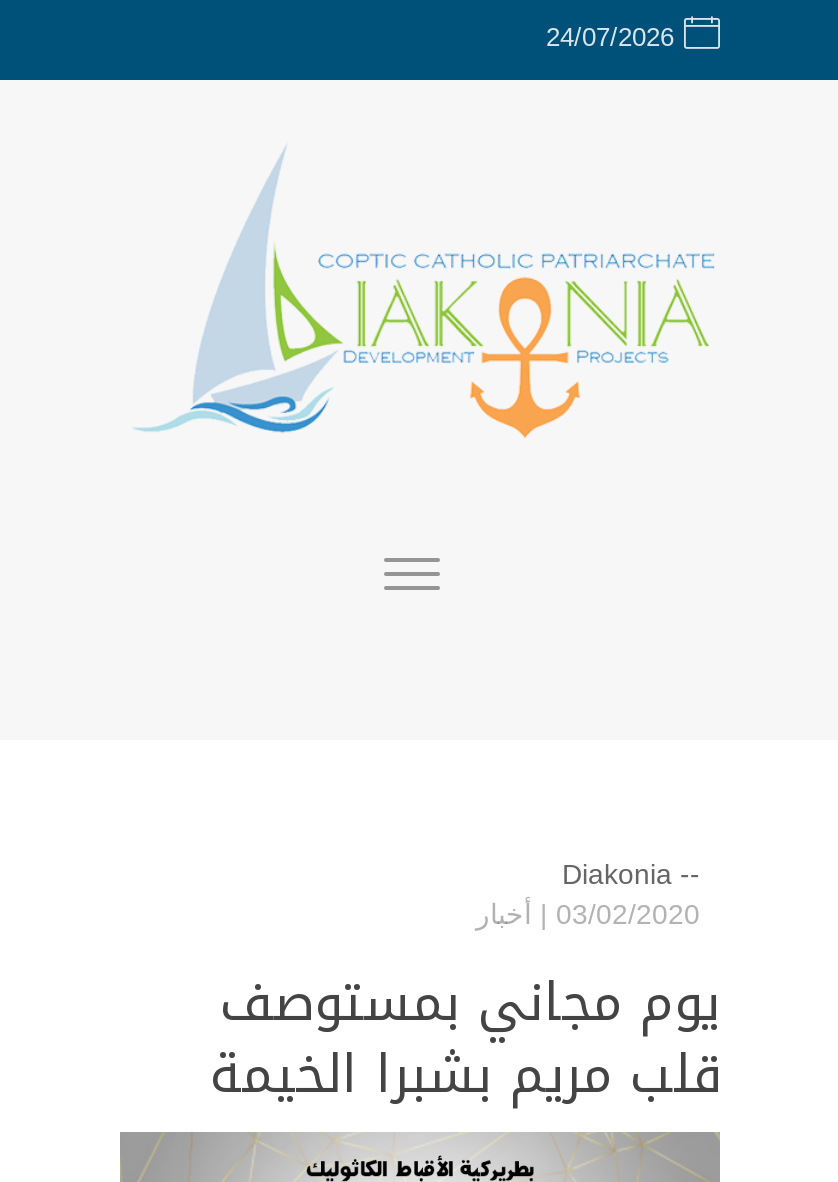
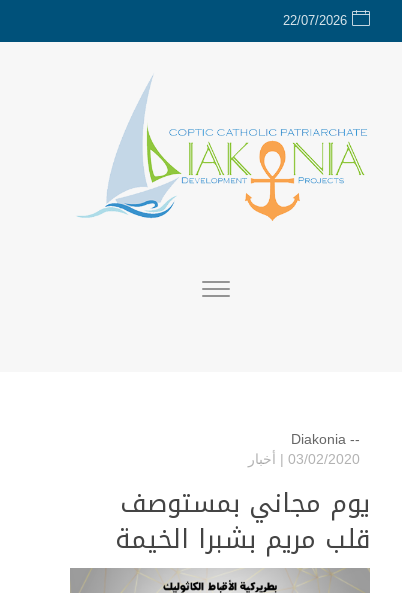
- 24/07/2026
+ 22/07/2026
